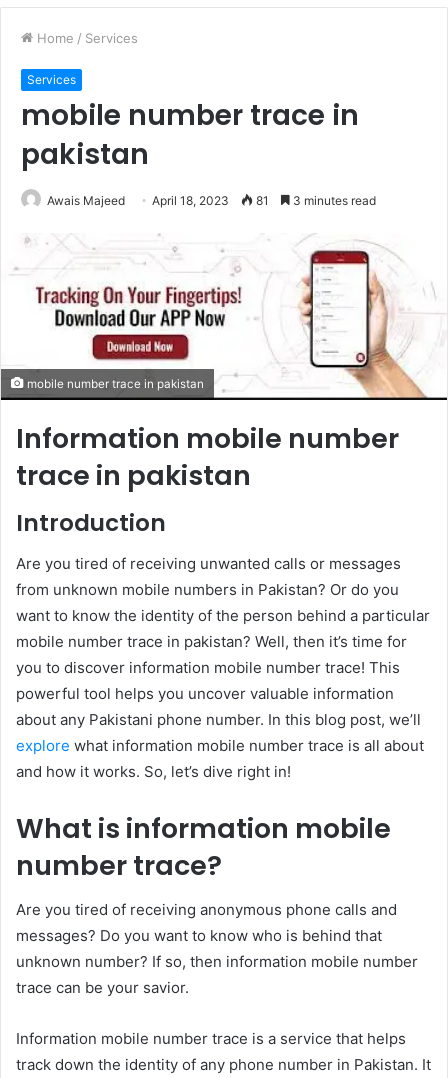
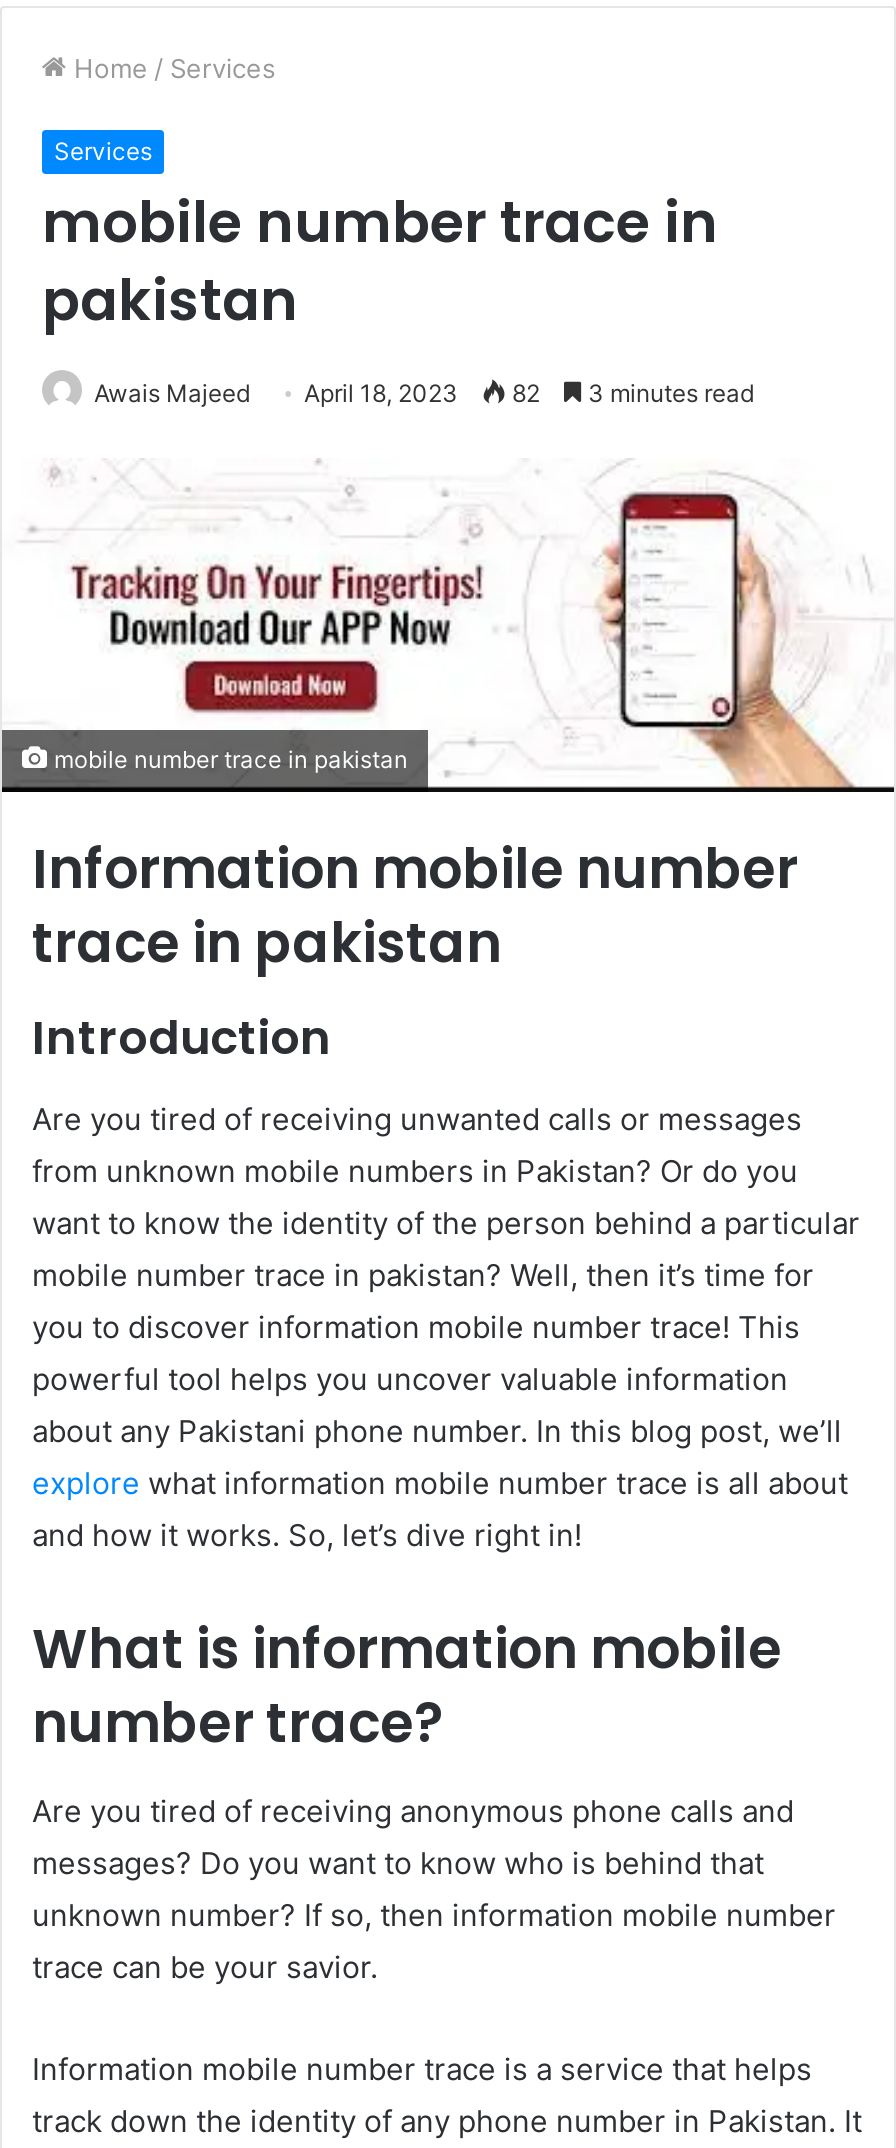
- Awais Majeed April 18, 2023 81 3 minutes read
+ Awais Majeed April 18, 2023 82 3 minutes read
